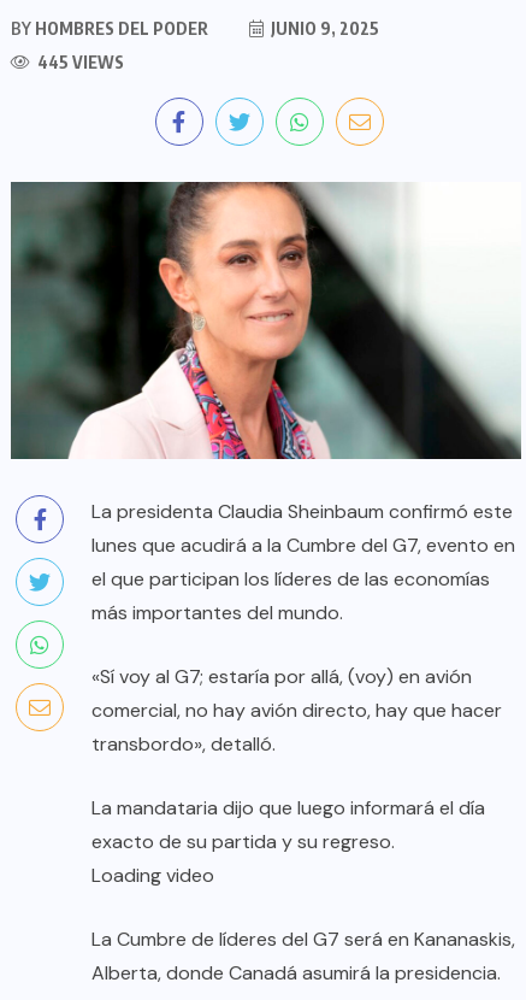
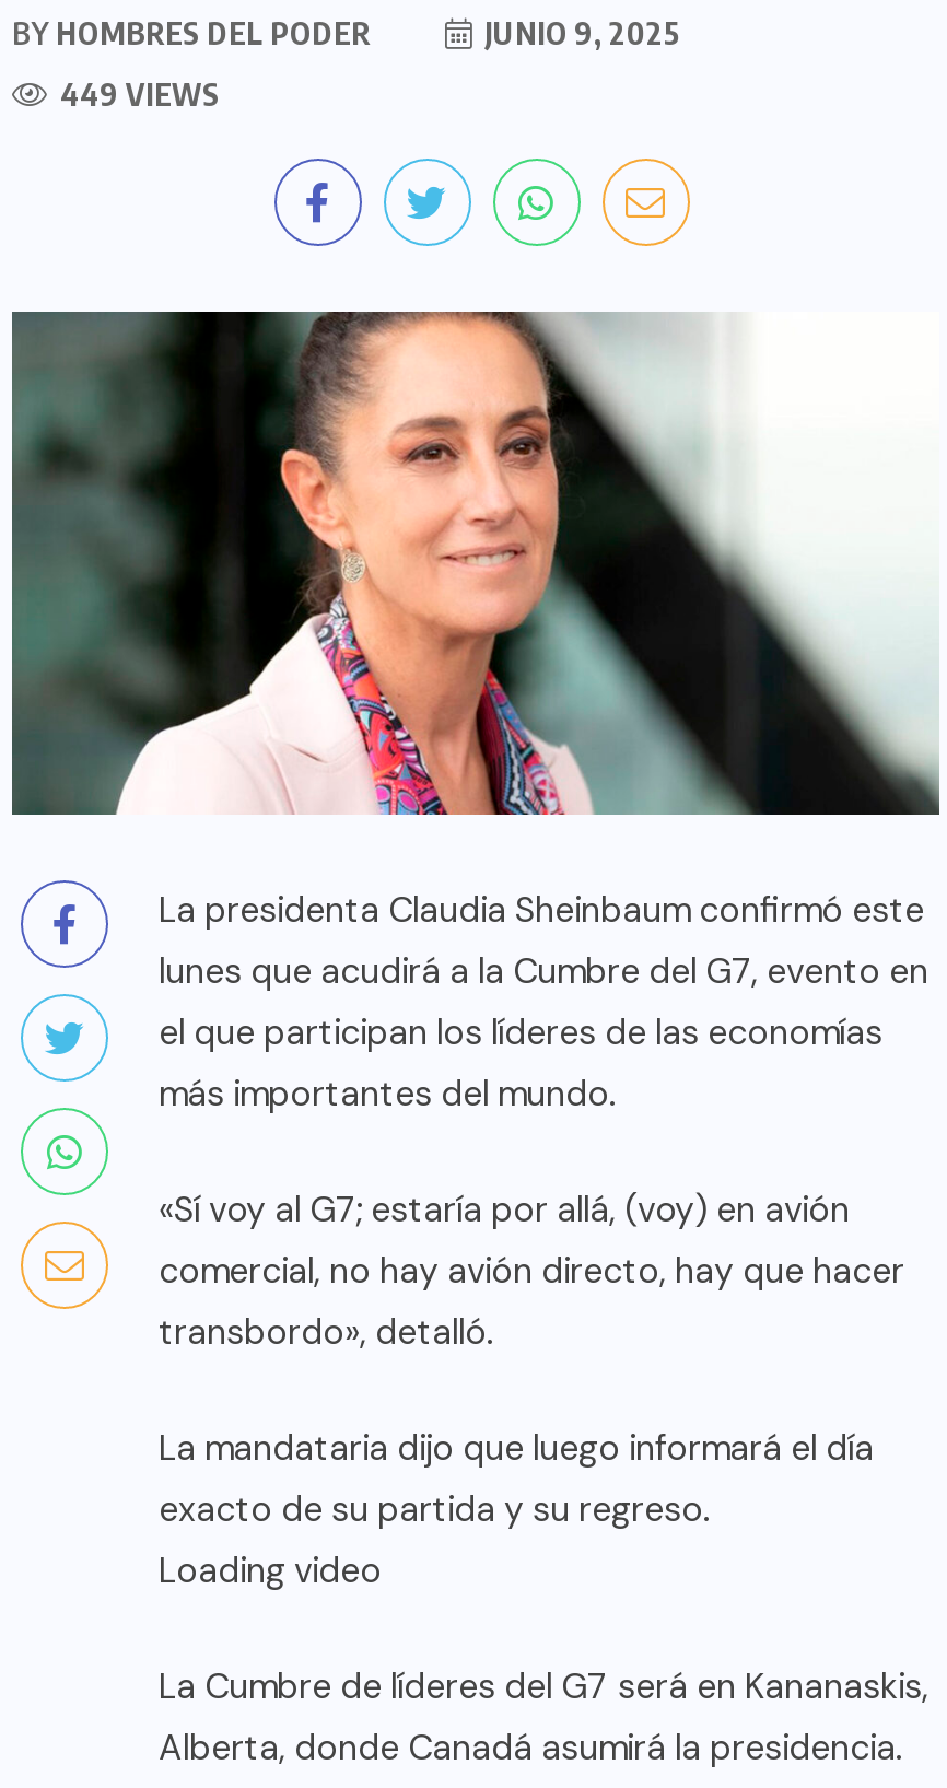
- 445 VIEWS
+ 449 VIEWS
